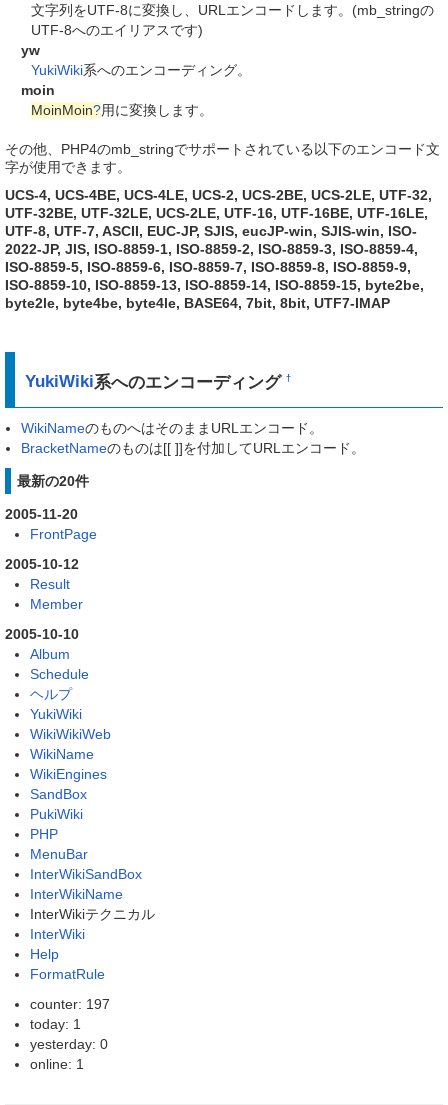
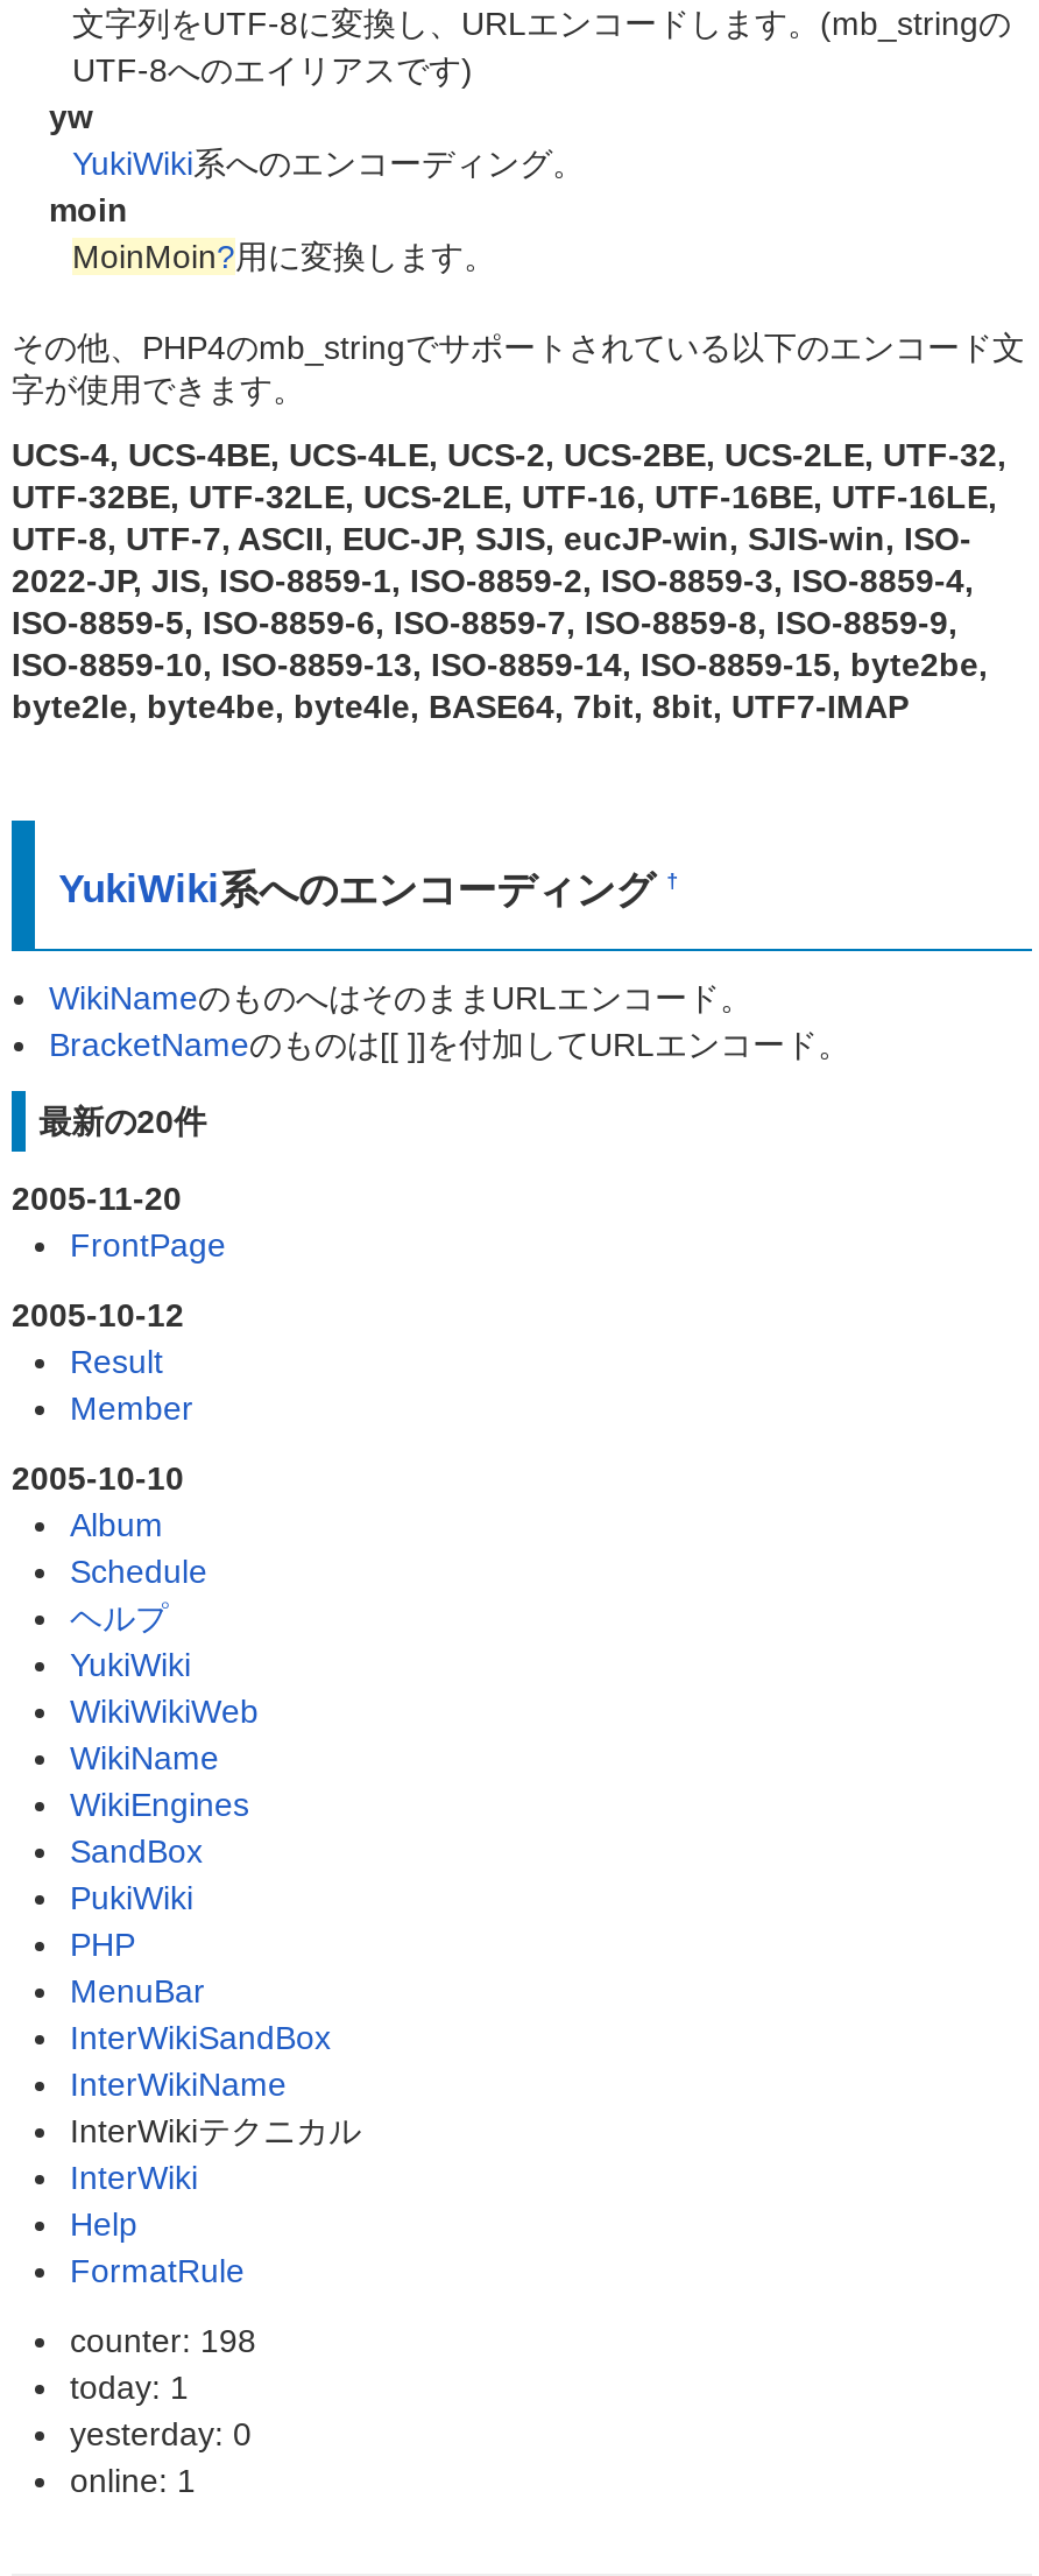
- counter: 197
+ counter: 198
